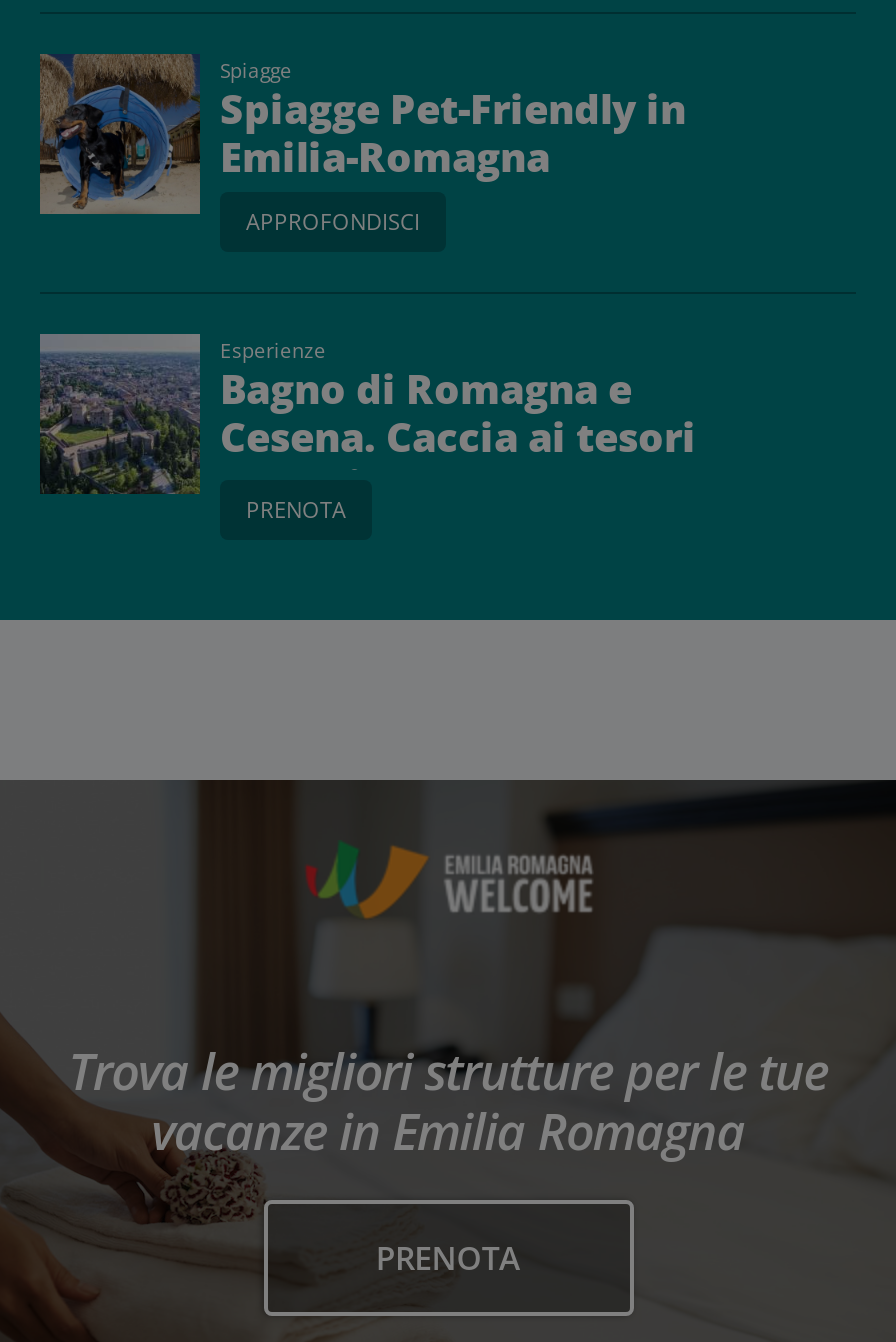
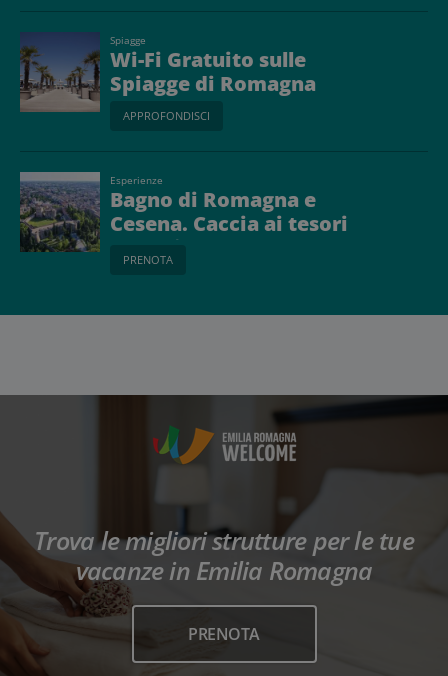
- [image]
- Spiagge Pet-Friendly in
- Emilia-Romagna
+ [image]
+ Wi-Fi Gratuito sulle
+ Spiagge di Romagna
